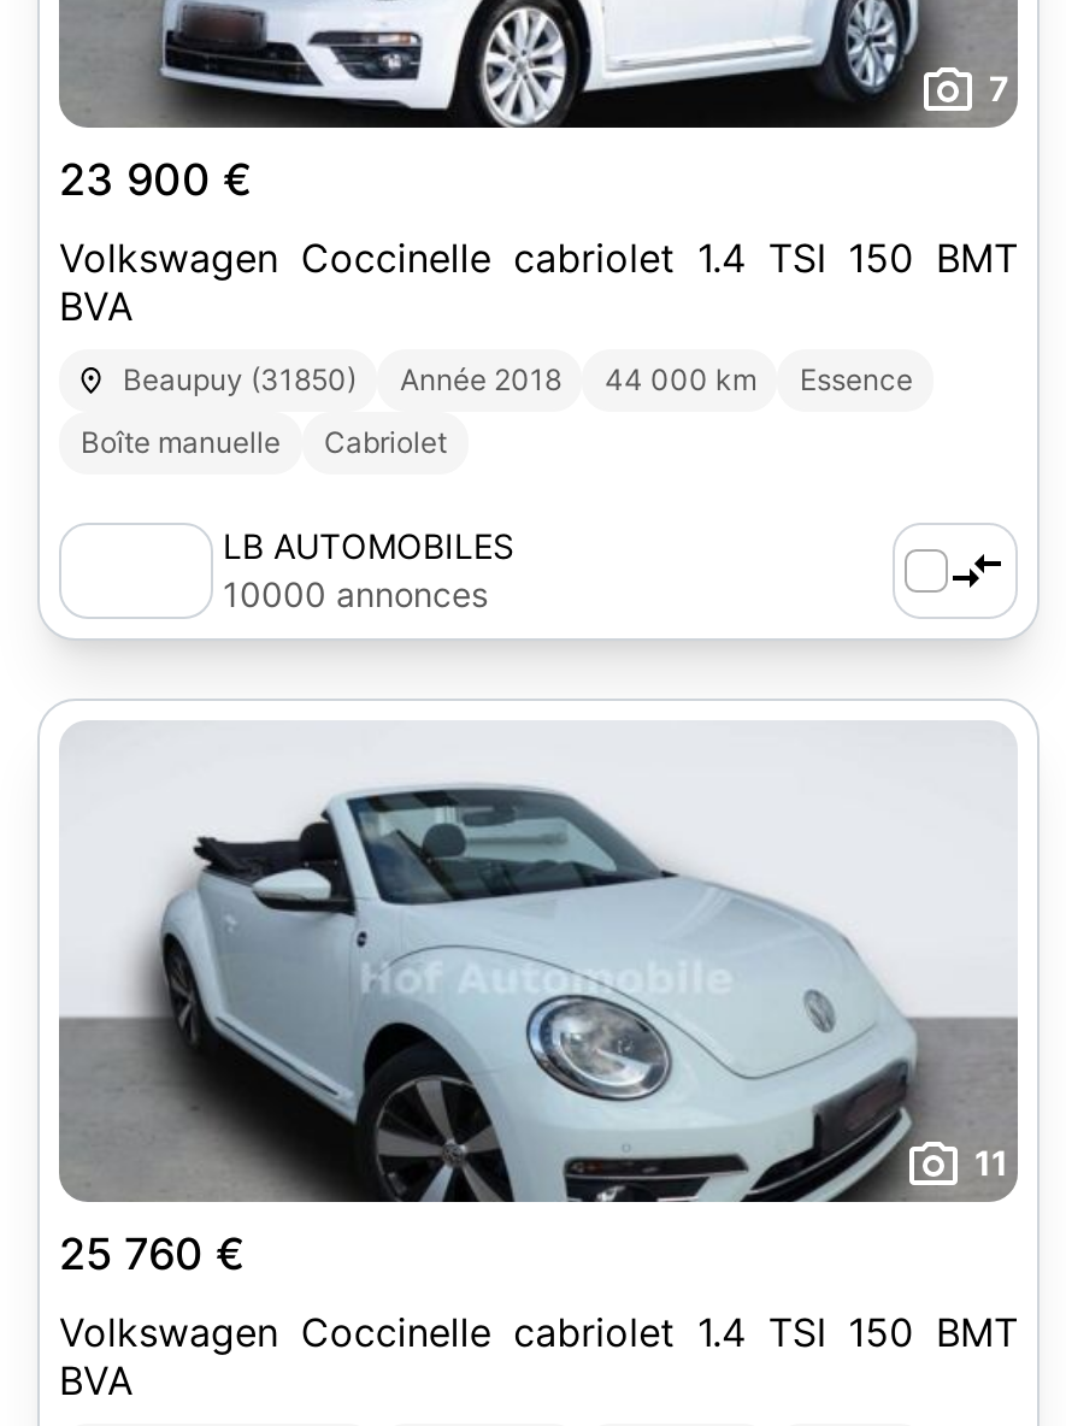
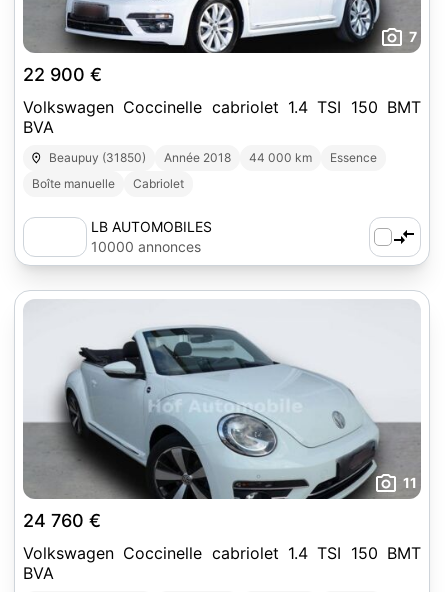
- 23 900 €
+ 22 900 €

- 25 760 €
+ 24 760 €
